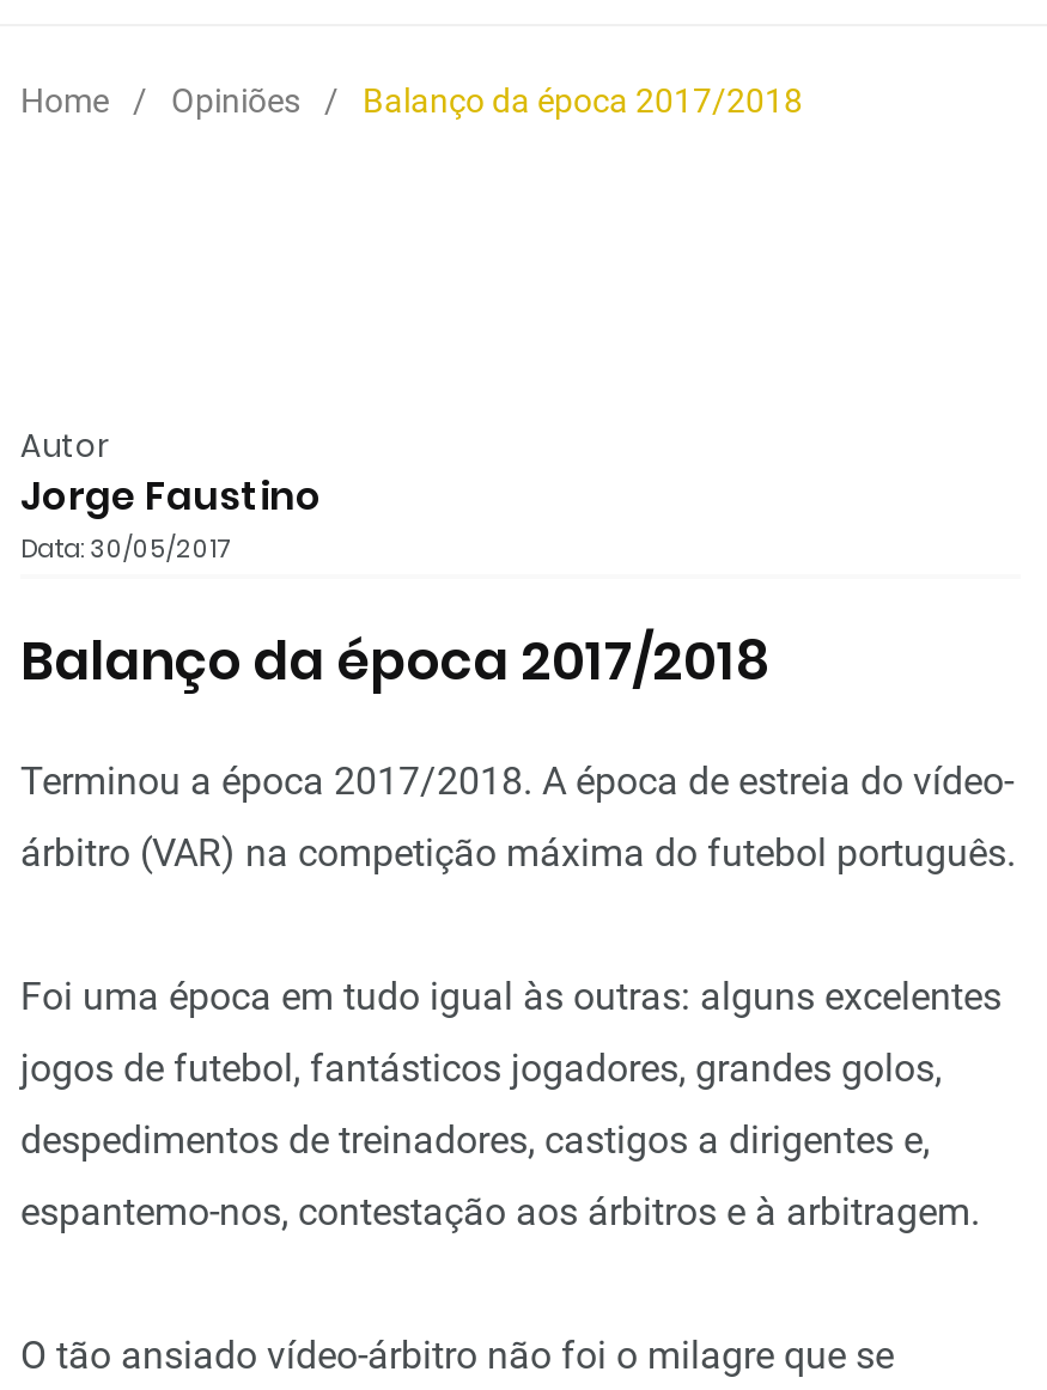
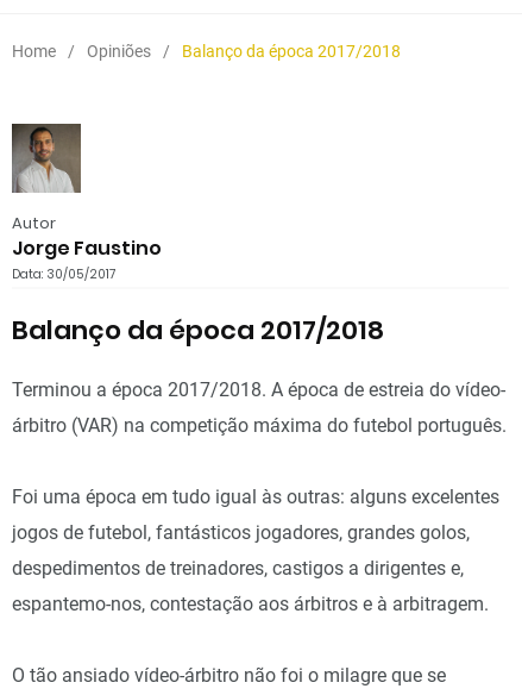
+ [image]
